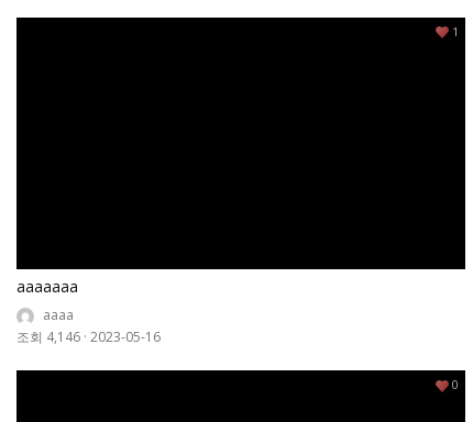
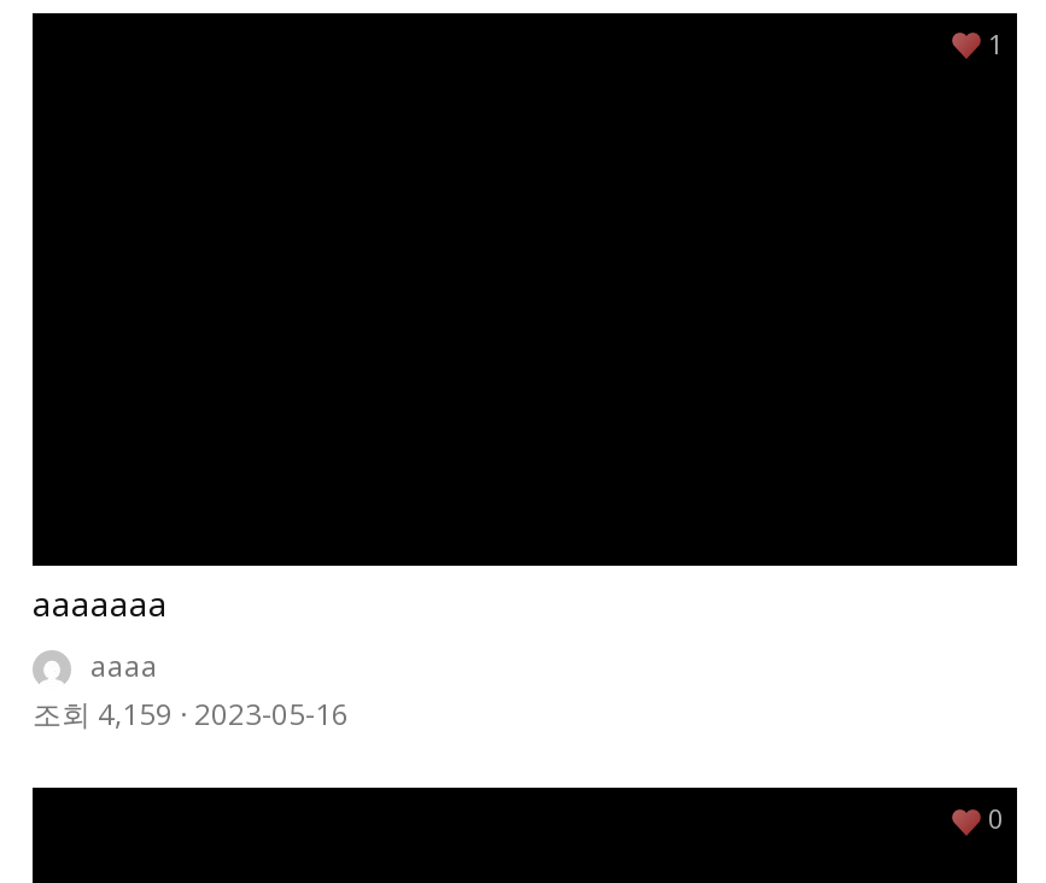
- 조회 4,146 · 2023-05-16
+ 조회 4,159 · 2023-05-16
